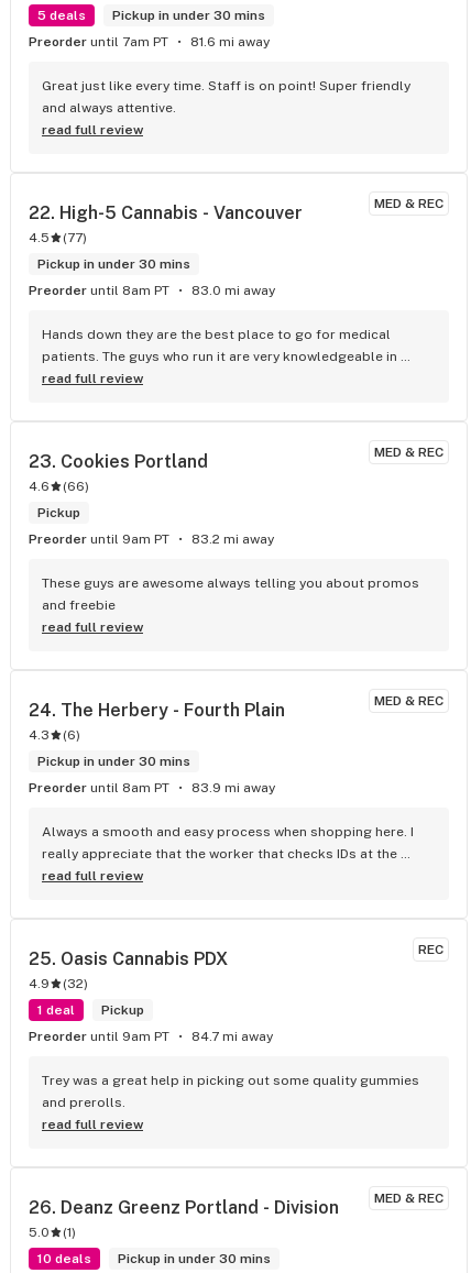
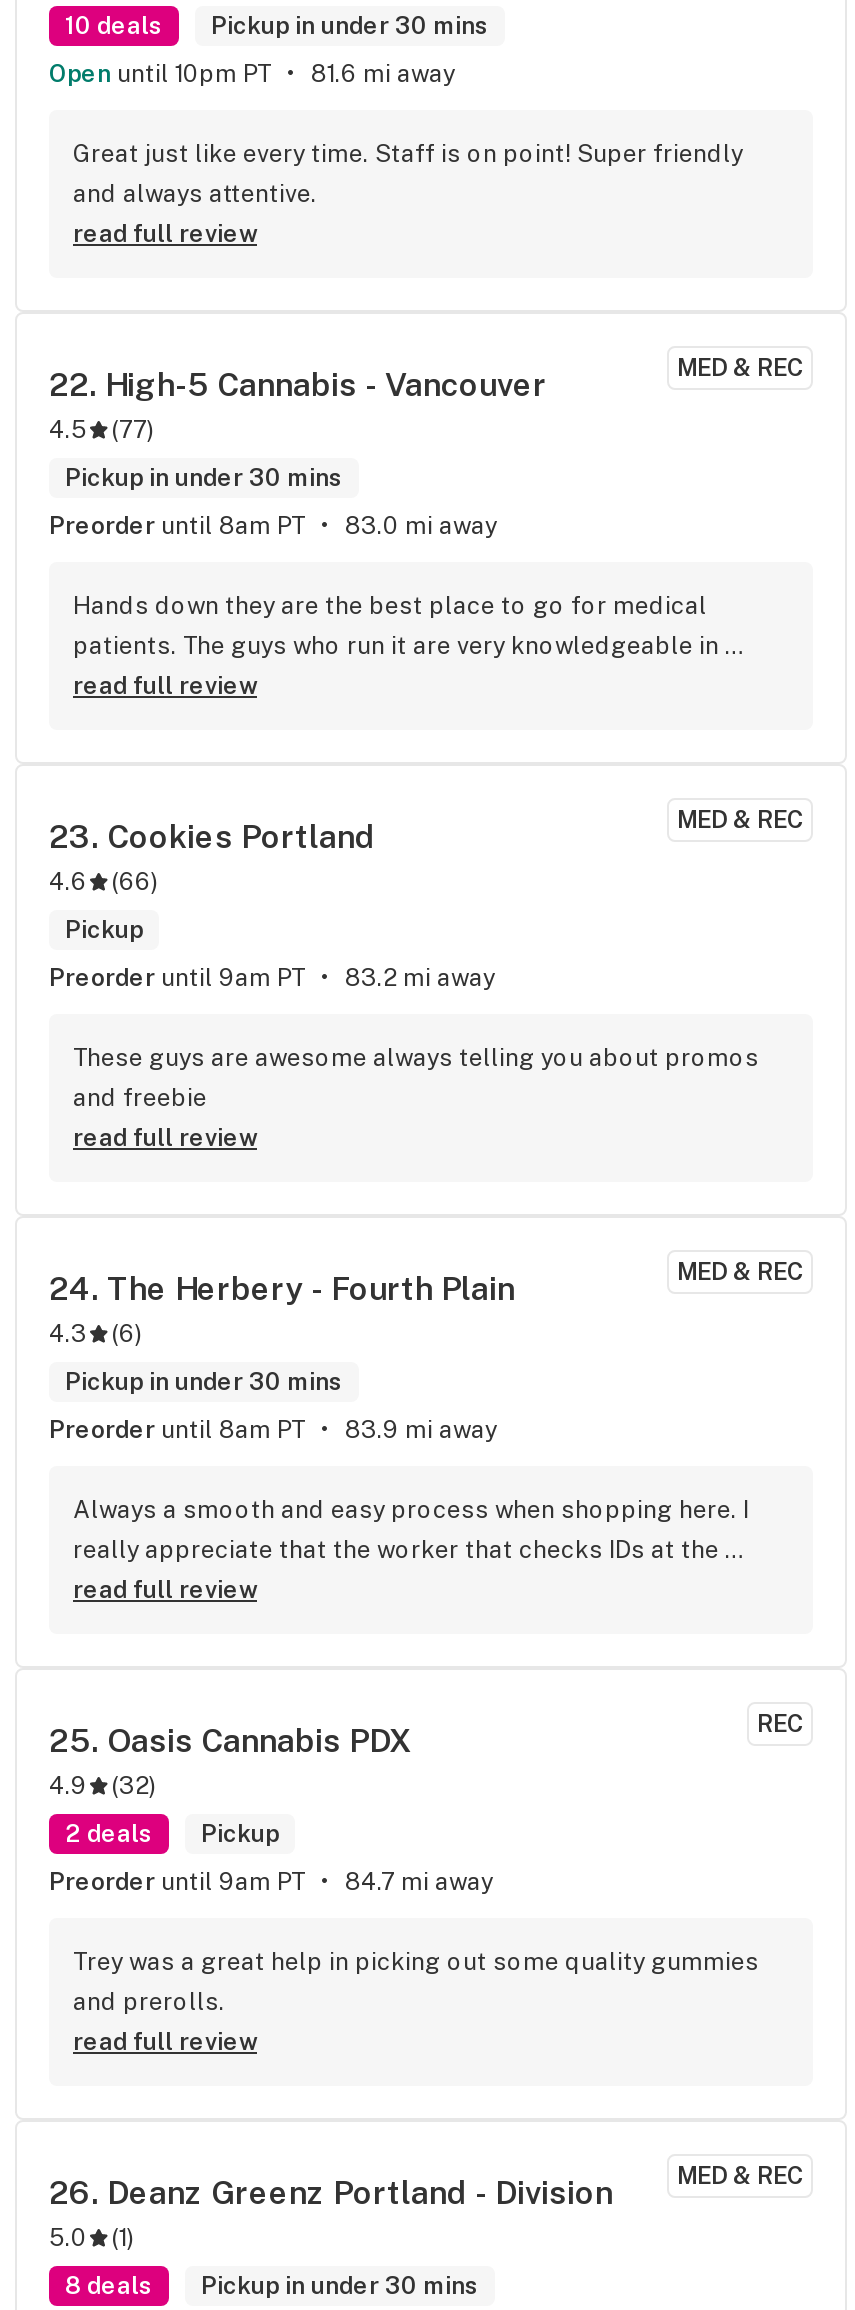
- 5 deals Pickup in under 30 mins
+ 10 deals Pickup in under 30 mins

- Preorder until 7am PT
+ Open until 10pm PT

- 1 deal Pickup
+ 2 deals Pickup

- 10 deals Pickup in under 30 mins
+ 8 deals Pickup in under 30 mins
